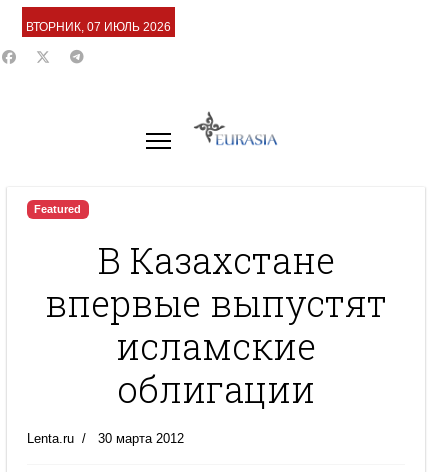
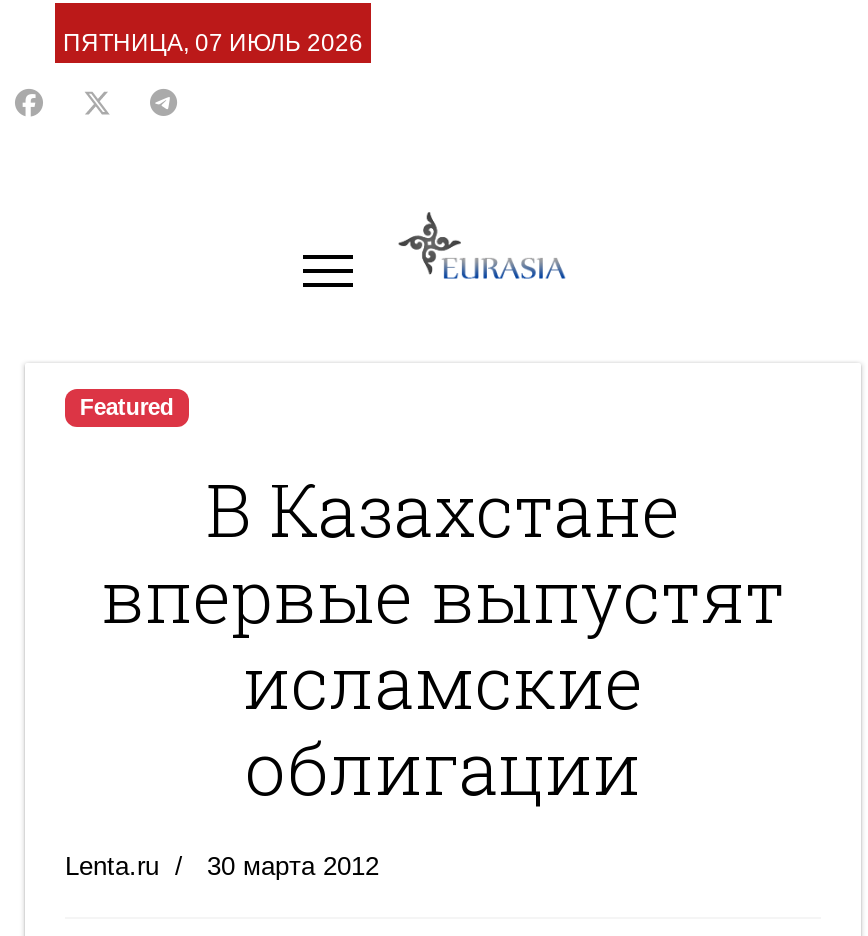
- ВТОРНИК, 07 ИЮЛЬ 2026
+ ПЯТНИЦА, 07 ИЮЛЬ 2026
